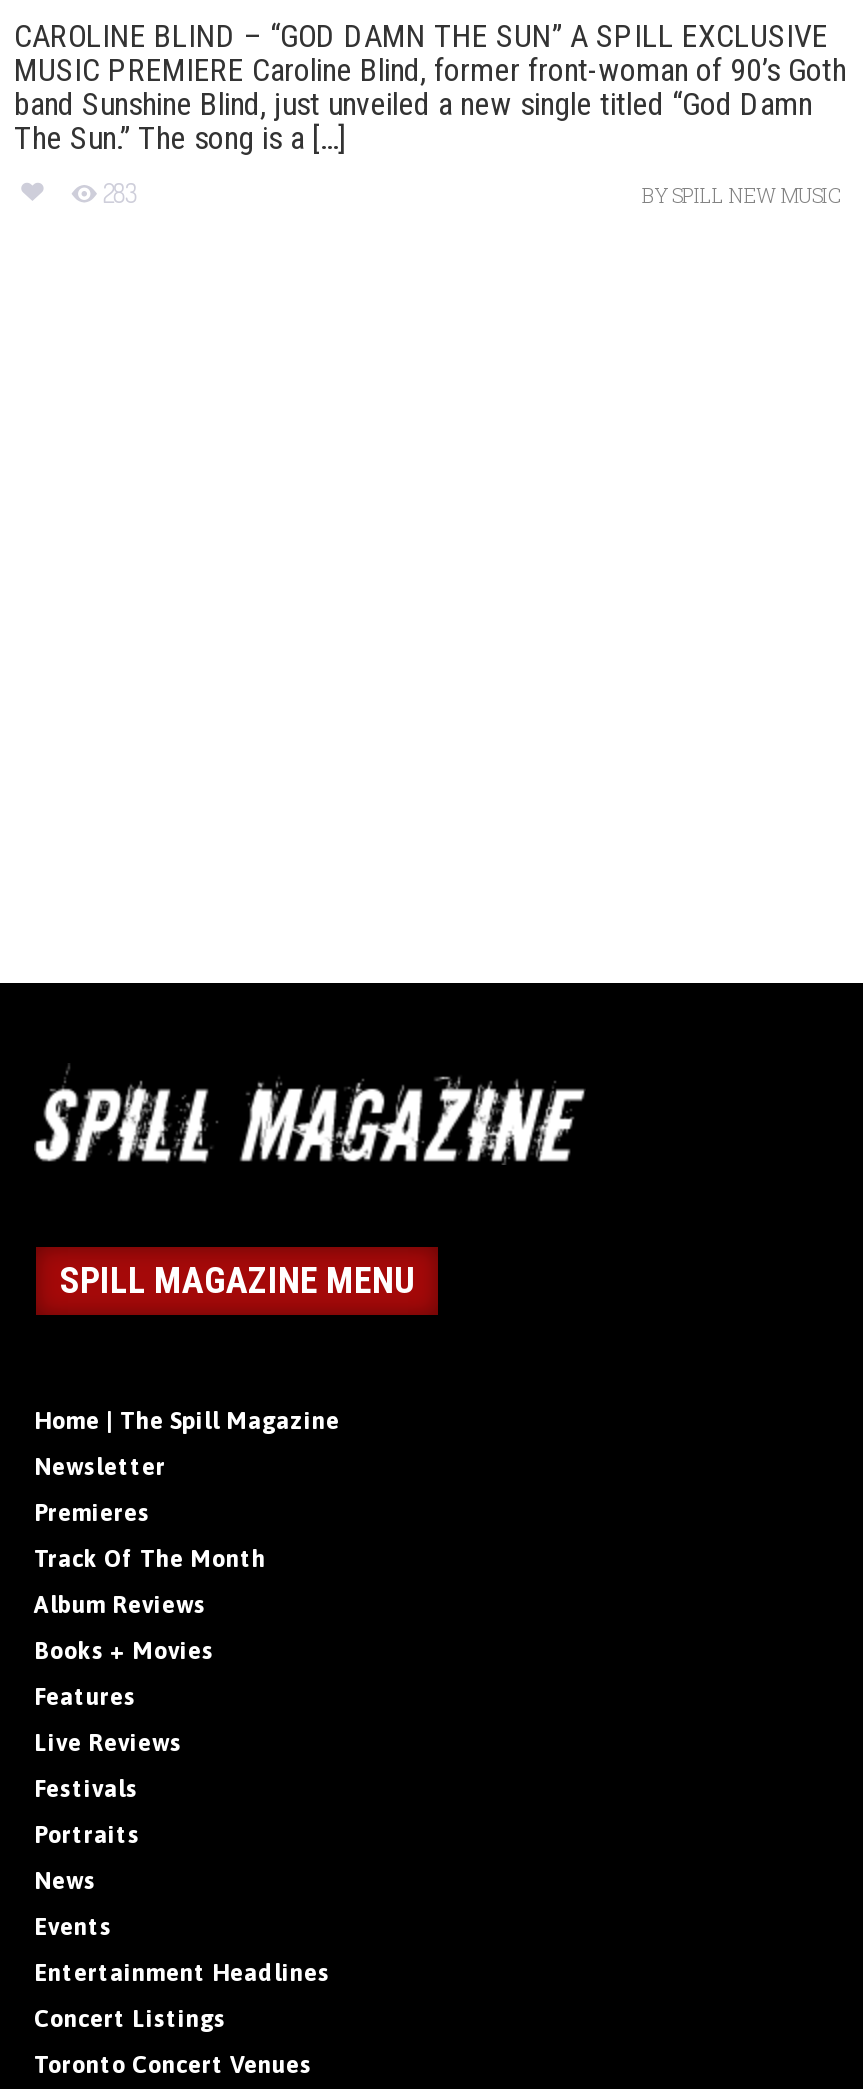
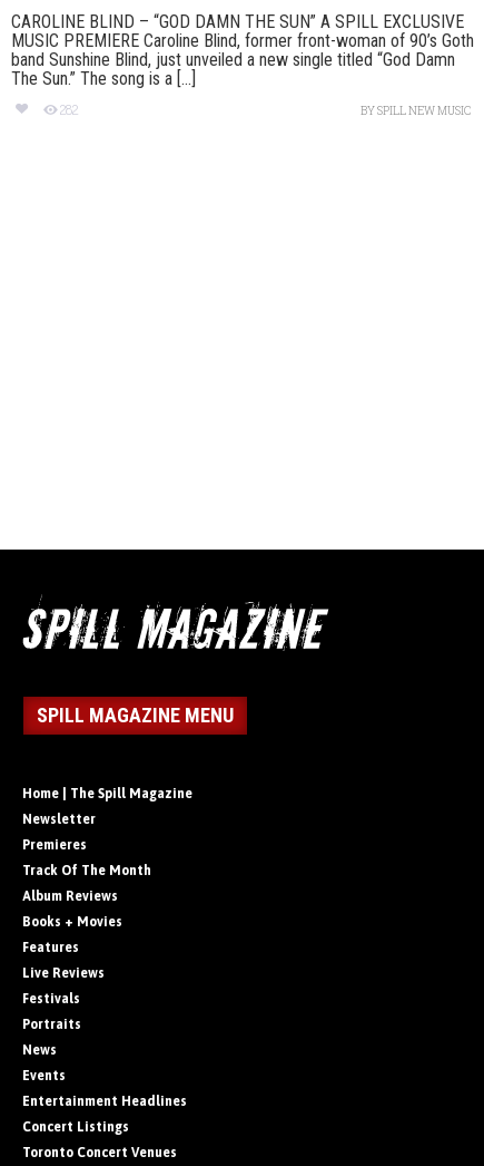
- 283
+ 282
